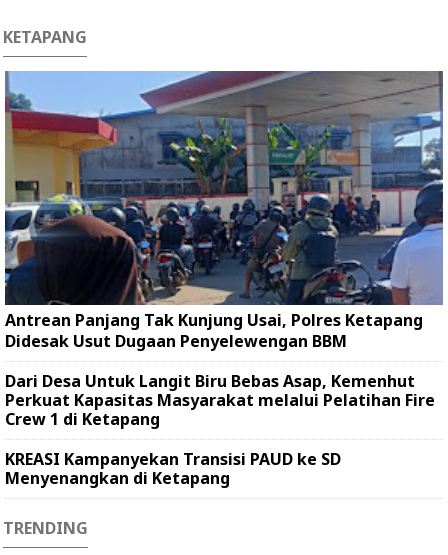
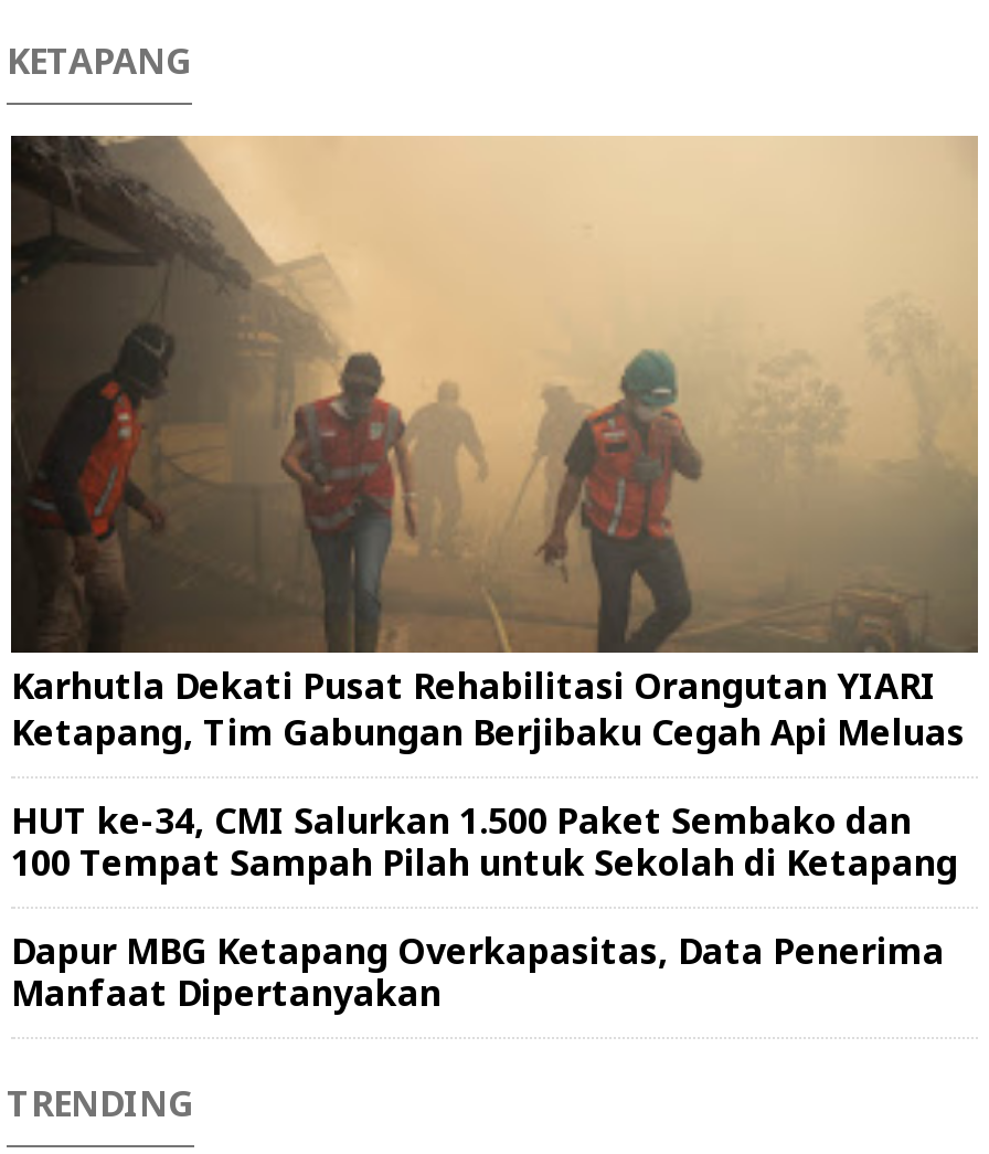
- [image]
- Antrean Panjang Tak Kunjung Usai, Polres Ketapang
- Didesak Usut Dugaan Penyelewengan BBM
+ [image]
+ Karhutla Dekati Pusat Rehabilitasi Orangutan YIARI
+ Ketapang, Tim Gabungan Berjibaku Cegah Api Meluas

- Dari Desa Untuk Langit Biru Bebas Asap, Kemenhut
- Perkuat Kapasitas Masyarakat melalui Pelatihan Fire
- Crew 1 di Ketapang
+ HUT ke-34, CMI Salurkan 1.500 Paket Sembako dan
+ 100 Tempat Sampah Pilah untuk Sekolah di Ketapang

- KREASI Kampanyekan Transisi PAUD ke SD
- Menyenangkan di Ketapang
+ Dapur MBG Ketapang Overkapasitas, Data Penerima
+ Manfaat Dipertanyakan
